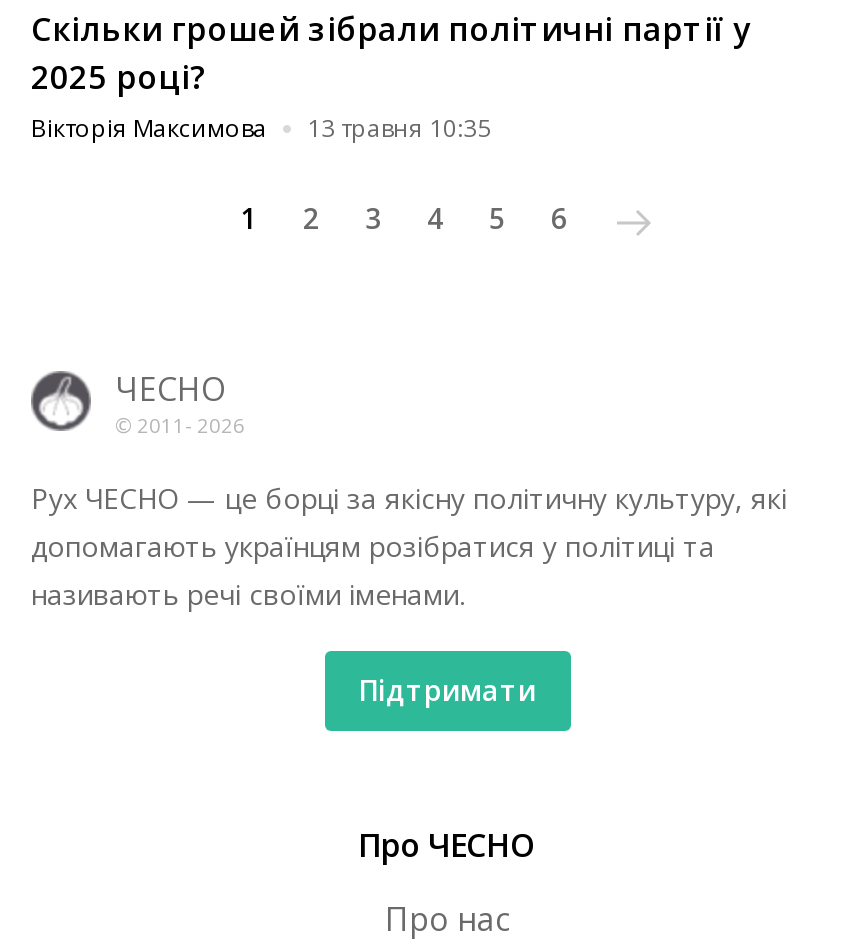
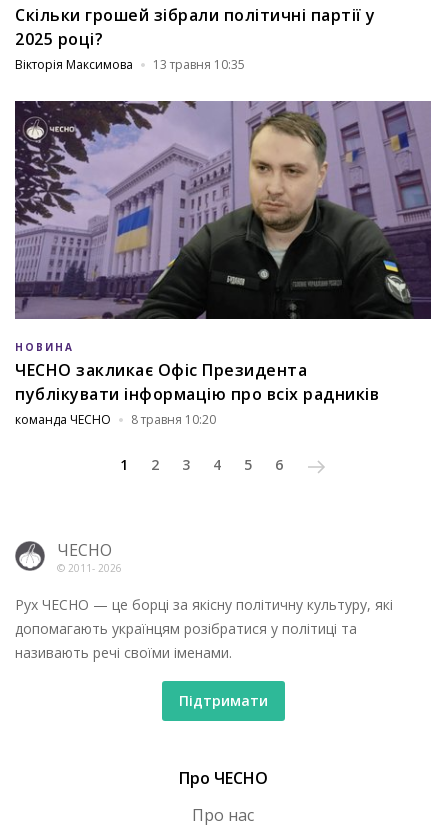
+ [image]
+ НОВИНА
+ ЧЕСНО закликає Офіс Президента
+ публікувати інформацію про всіх радників
+ команда ЧЕСНО
+ 8 травня 10:20
